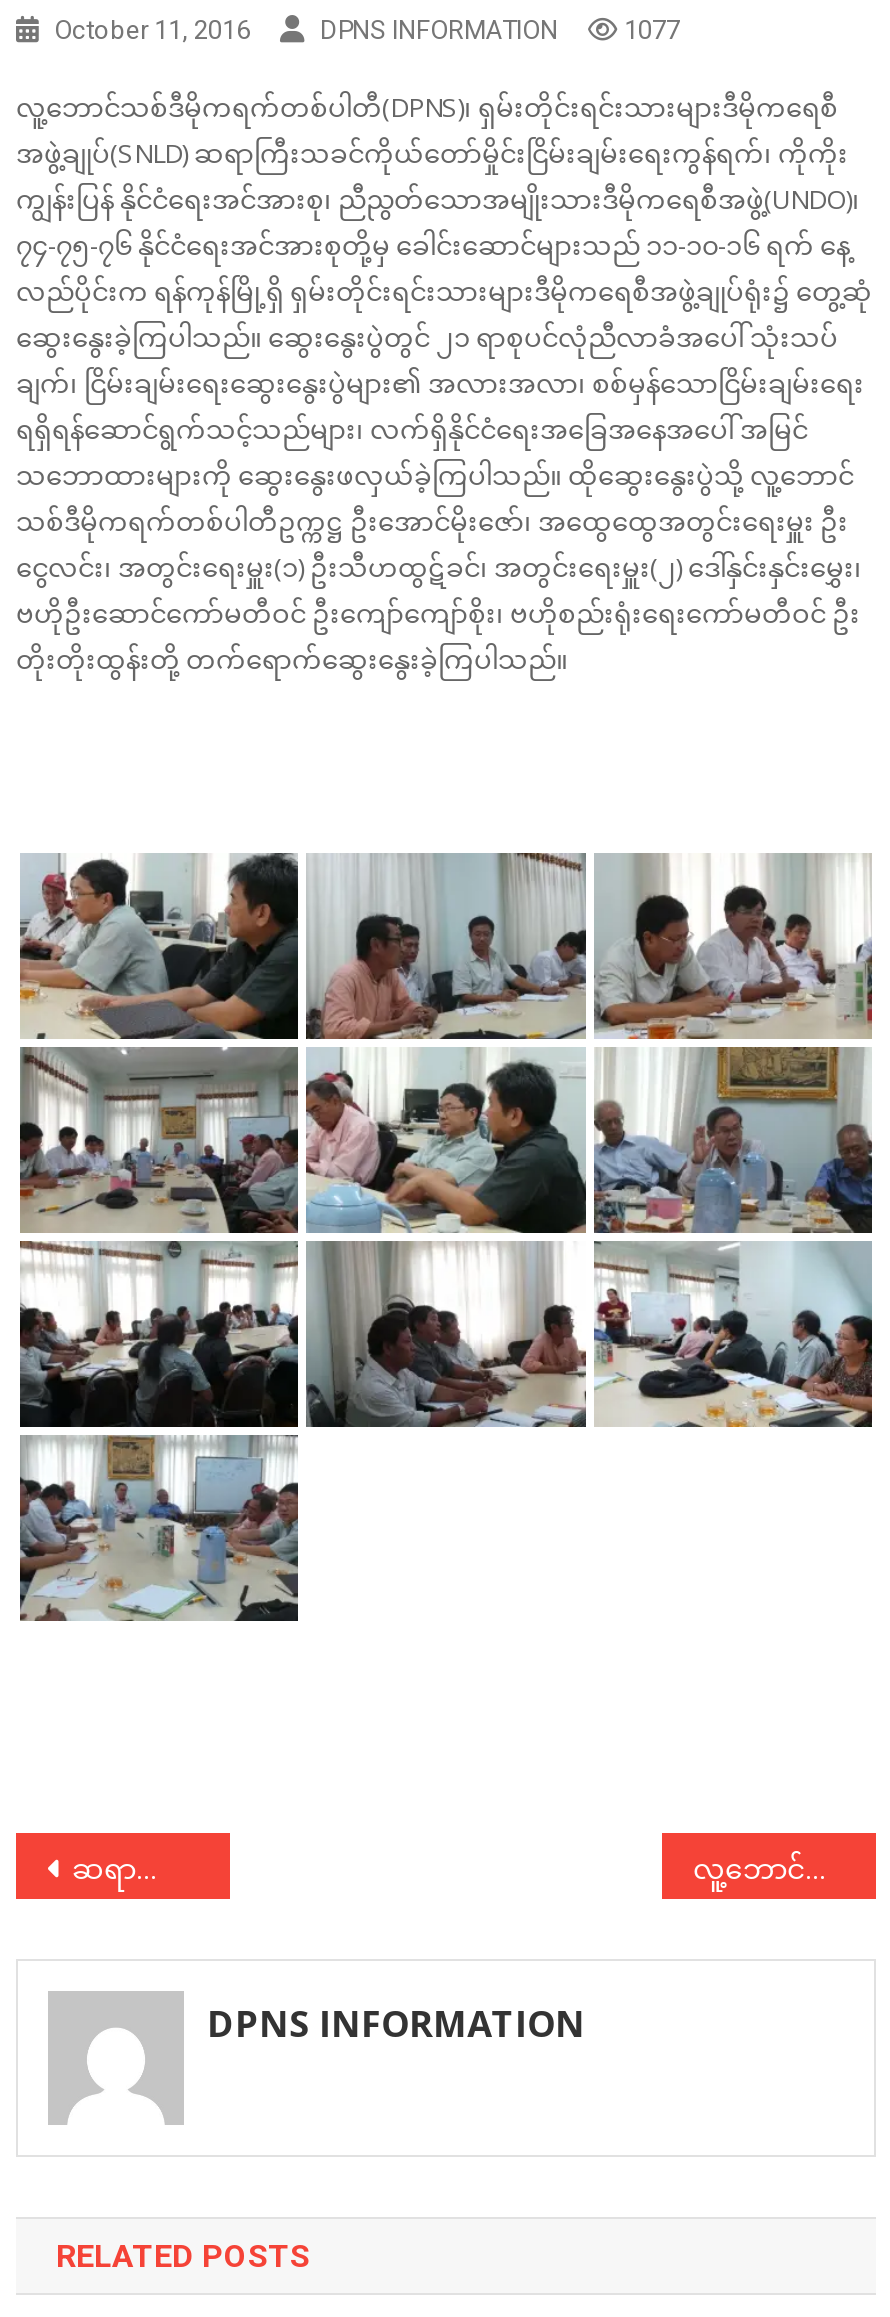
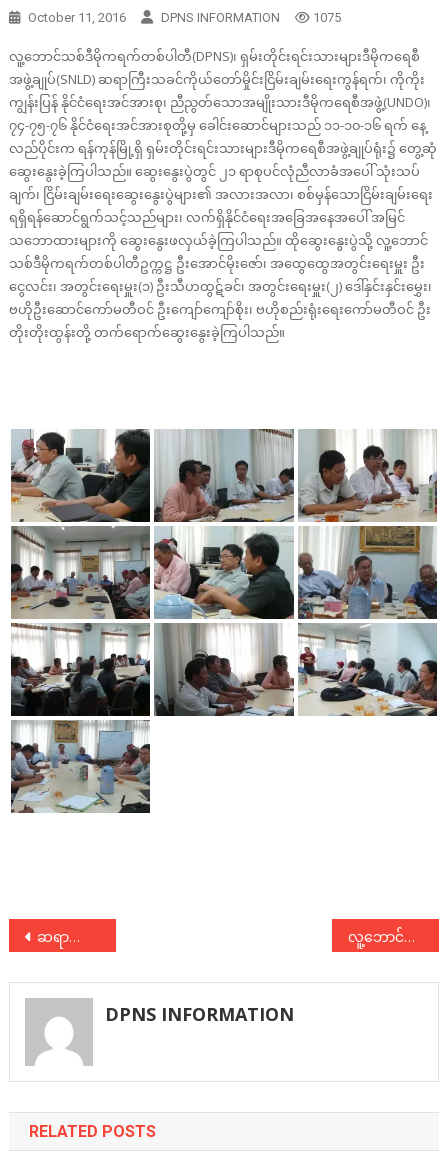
- 1077
+ 1075
